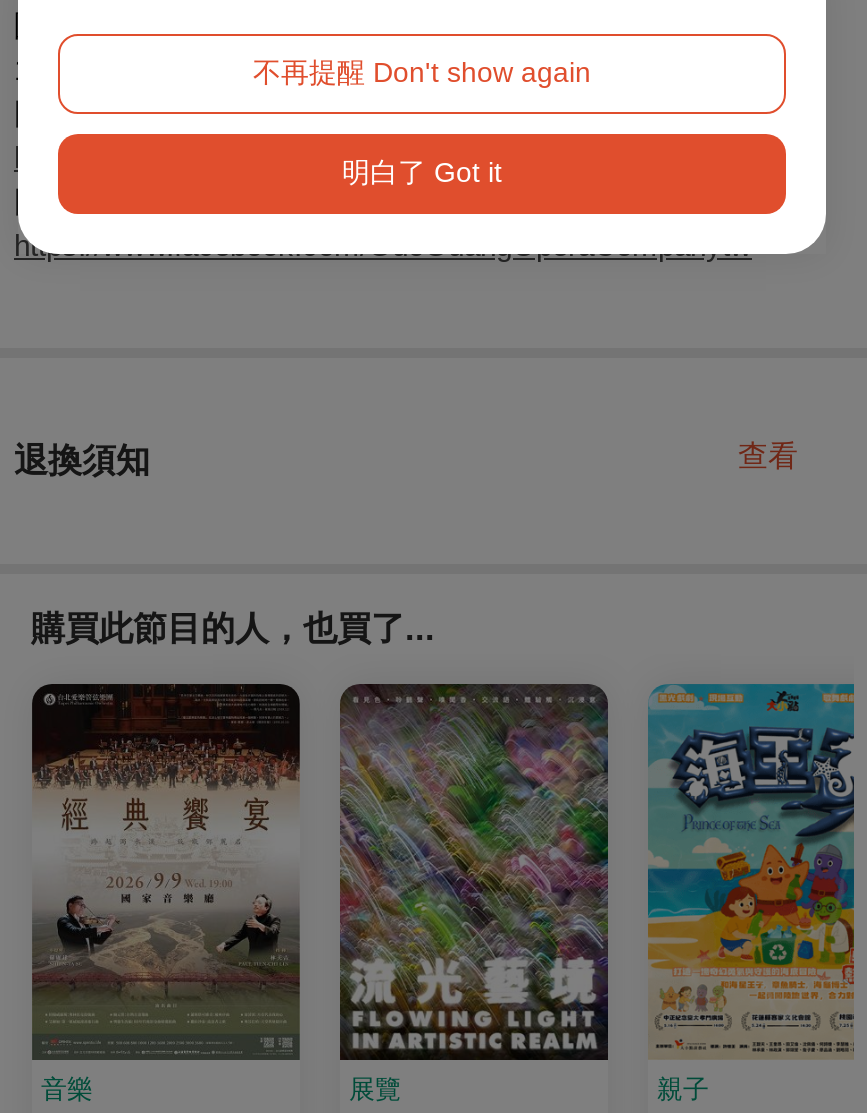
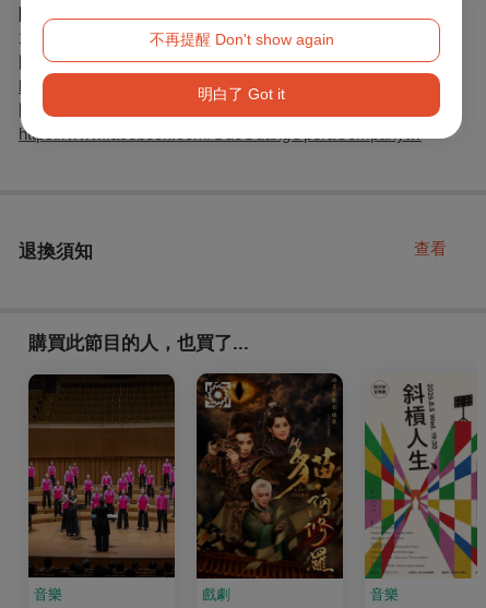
- [image]
- 展覽
+ [image]
+ 戲劇

- [image]
- 親子
+ [image]
+ 音樂

- [image]
+ [image]
